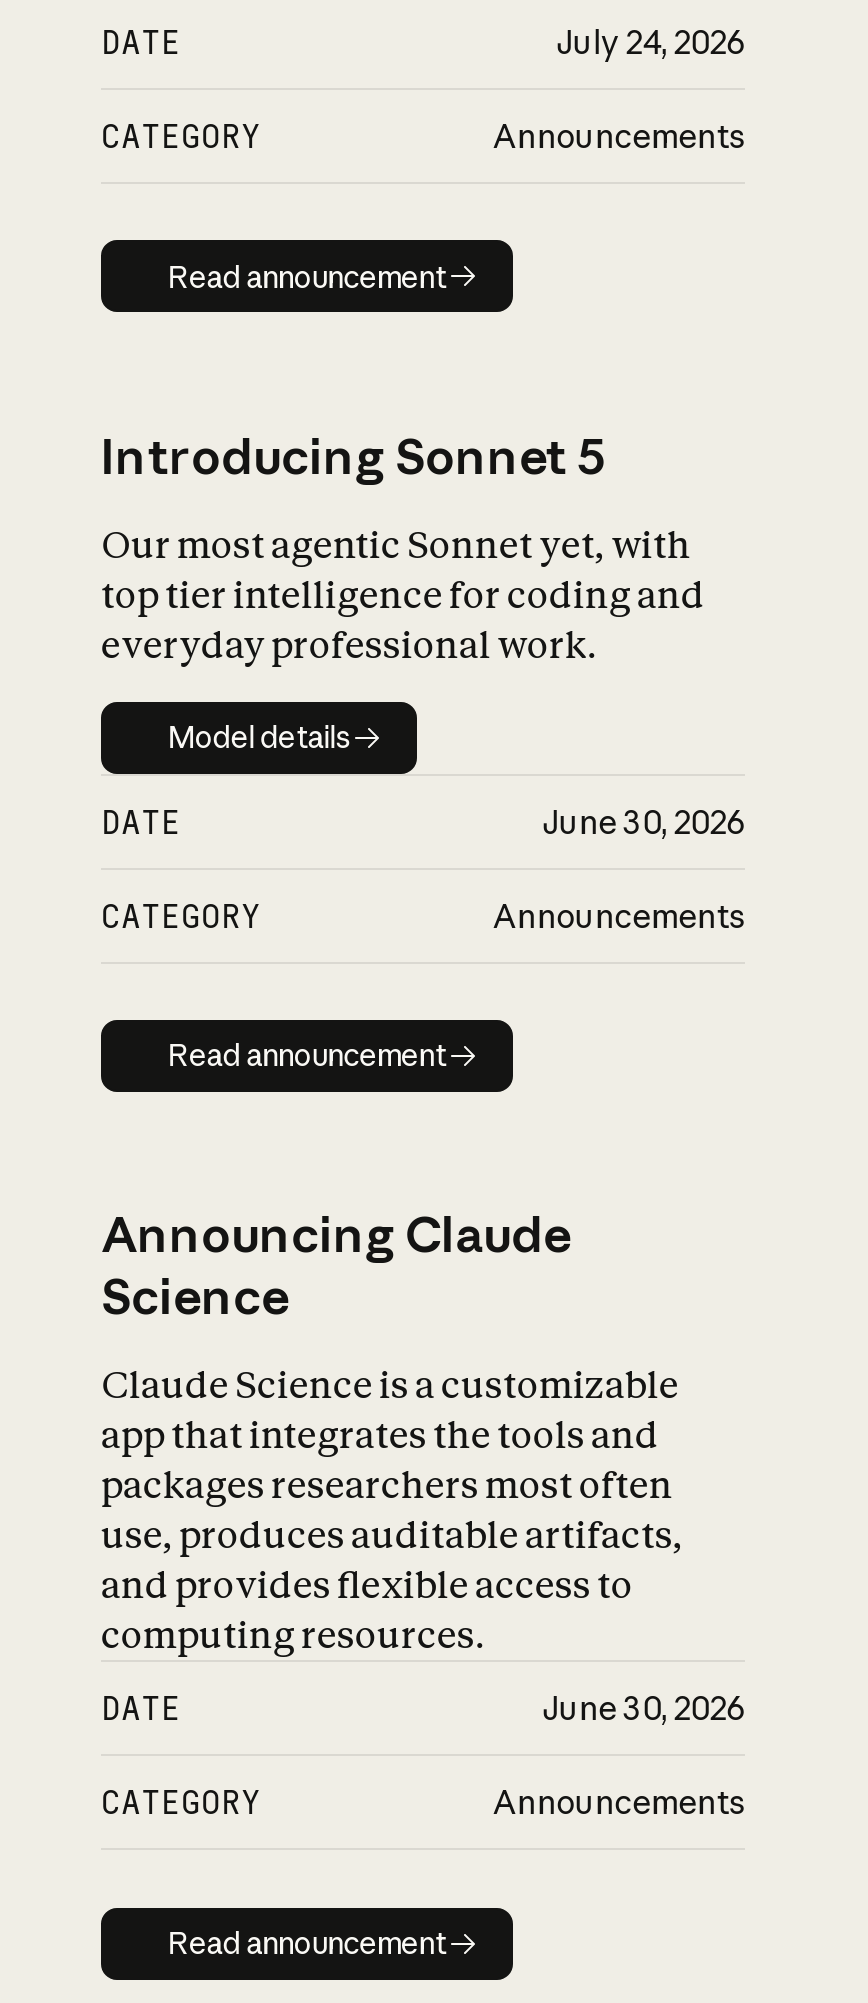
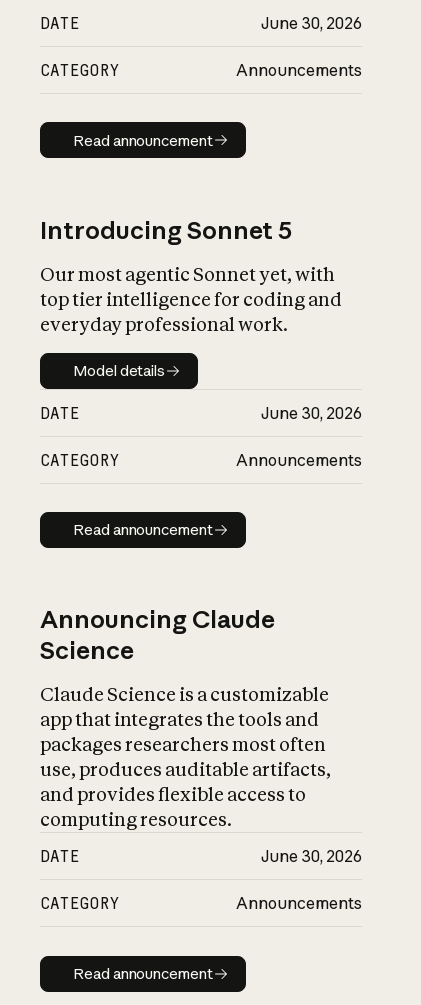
- July 24, 2026
+ June 30, 2026
